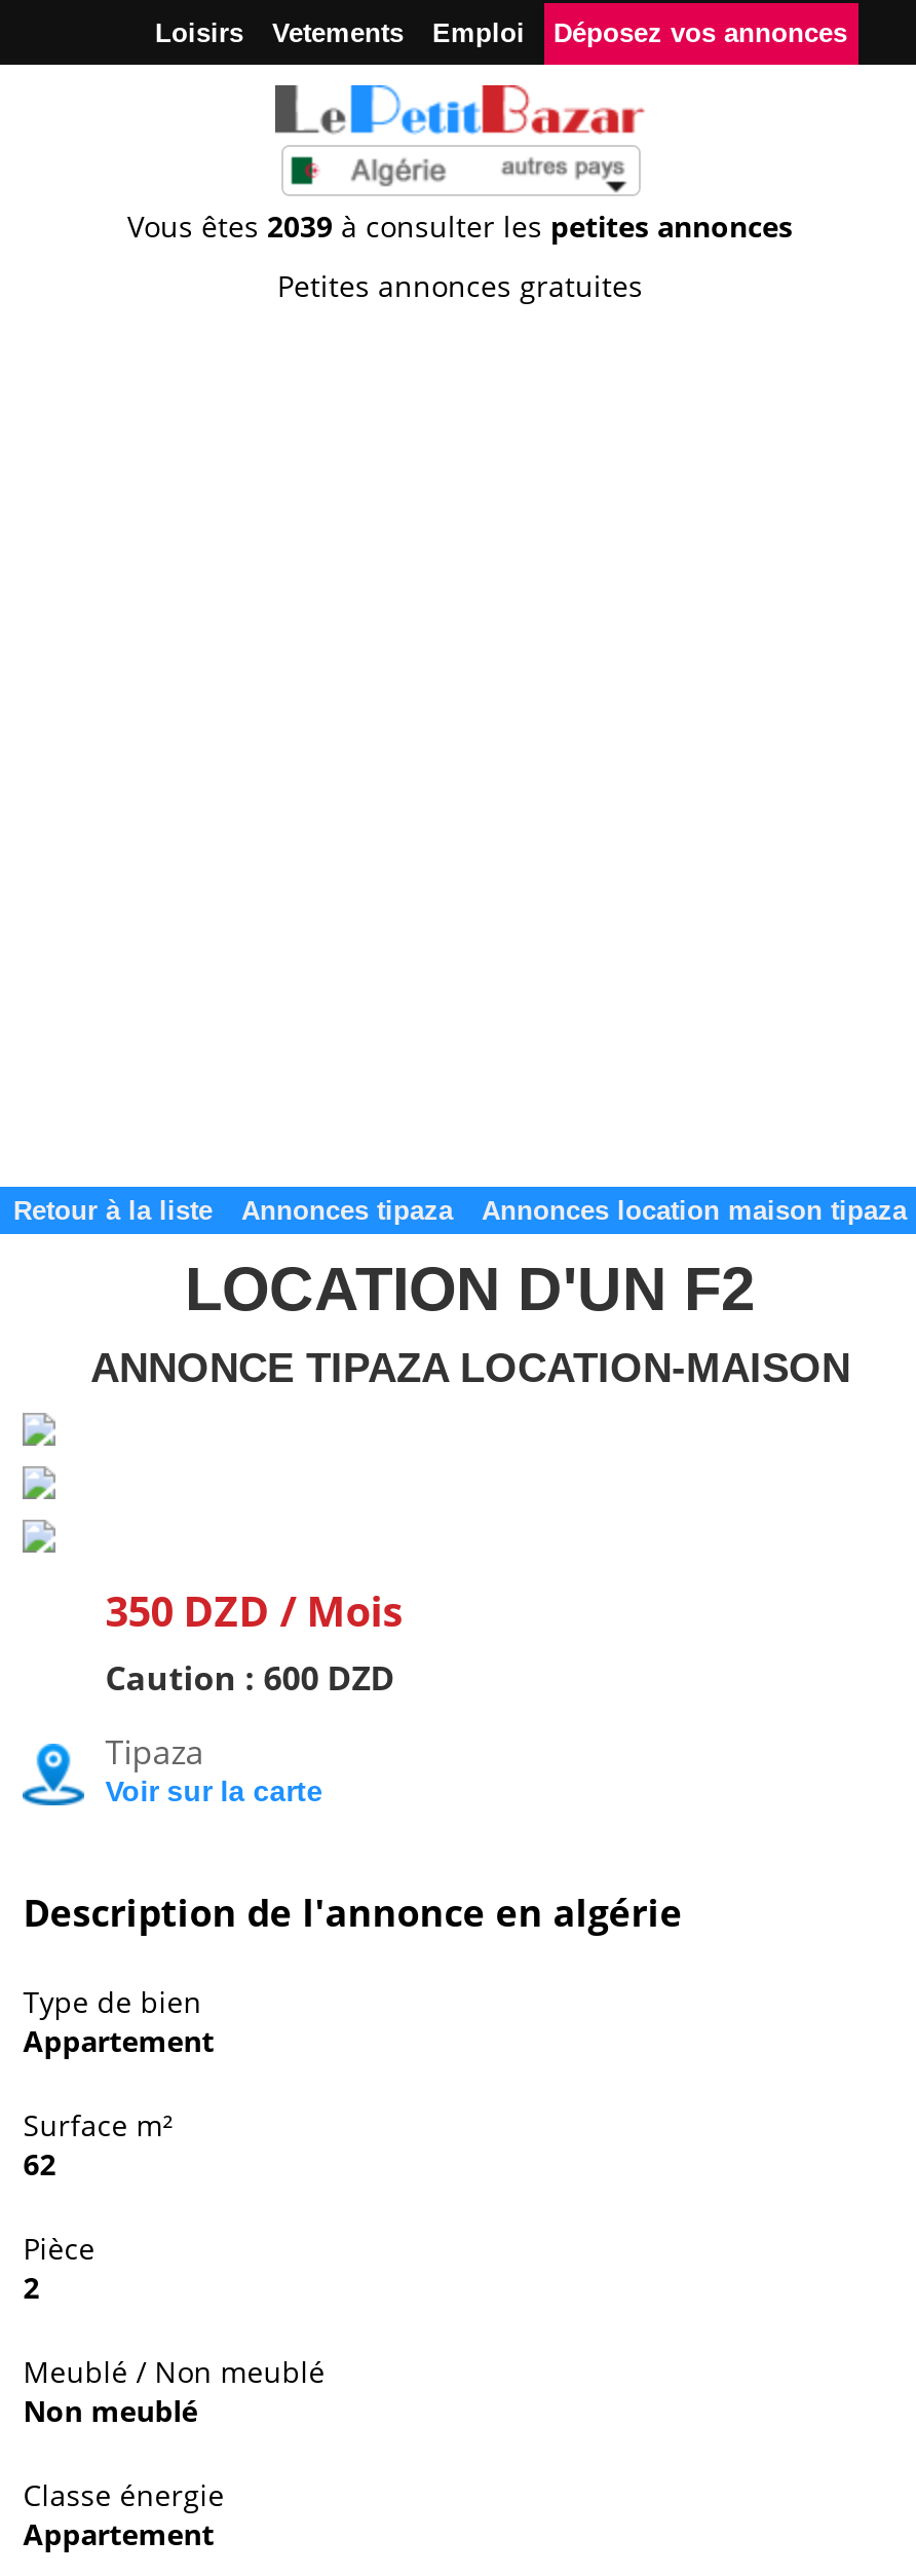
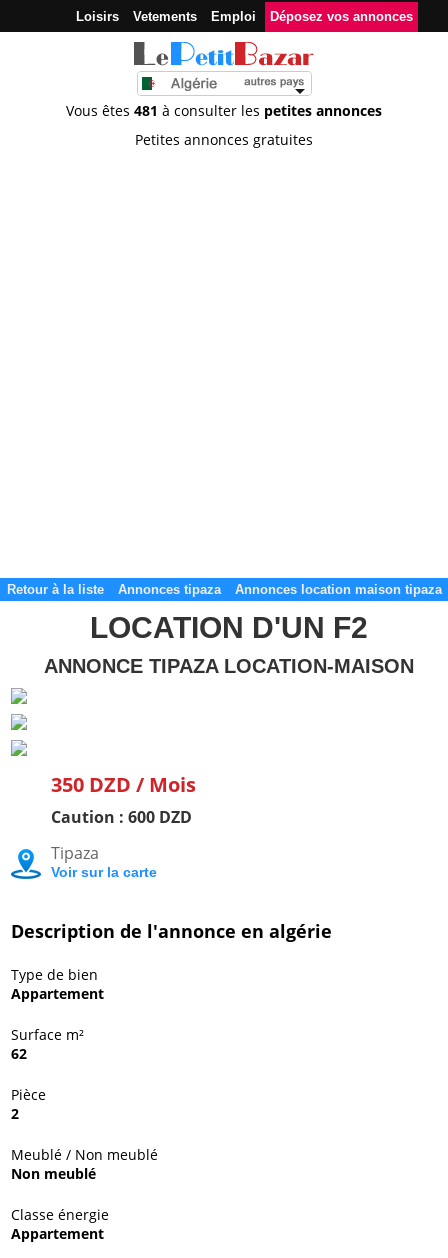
- Vous êtes 2039 à consulter les petites annonces
+ Vous êtes 481 à consulter les petites annonces
